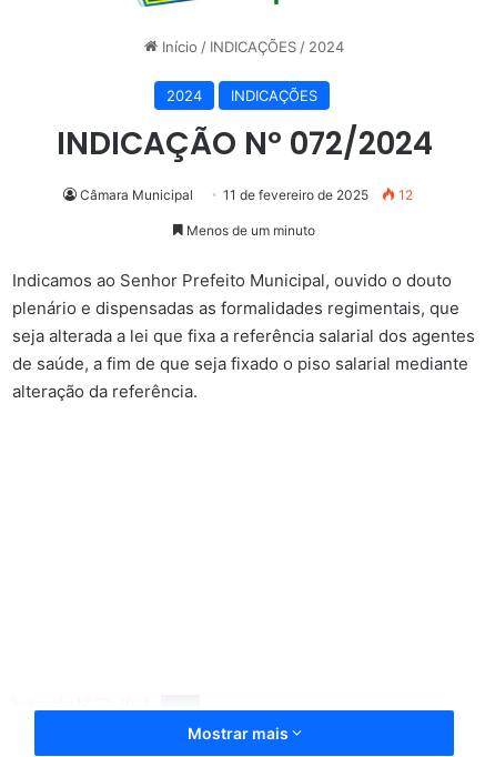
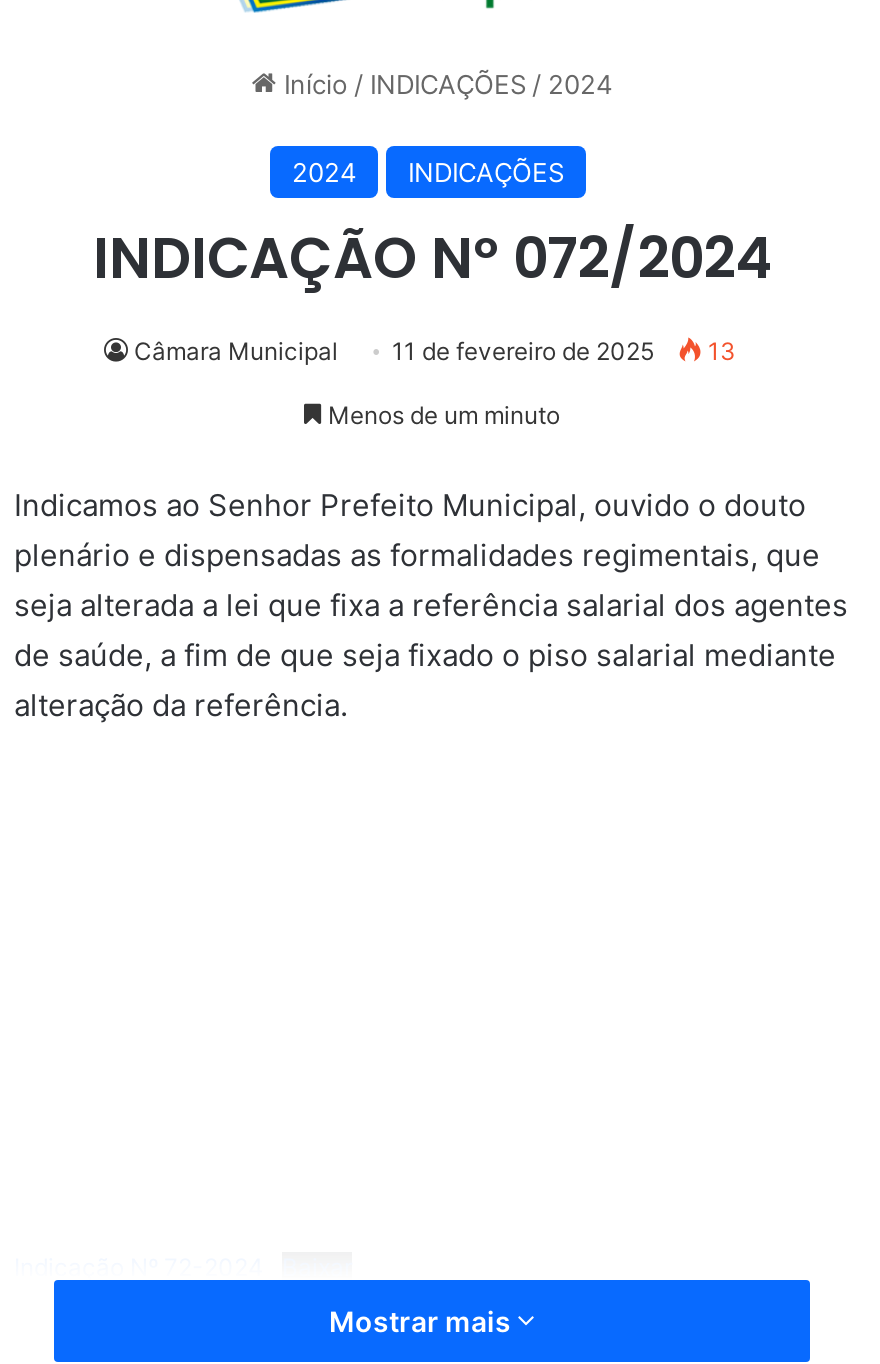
- Câmara Municipal 11 de fevereiro de 2025 12
+ Câmara Municipal 11 de fevereiro de 2025 13
